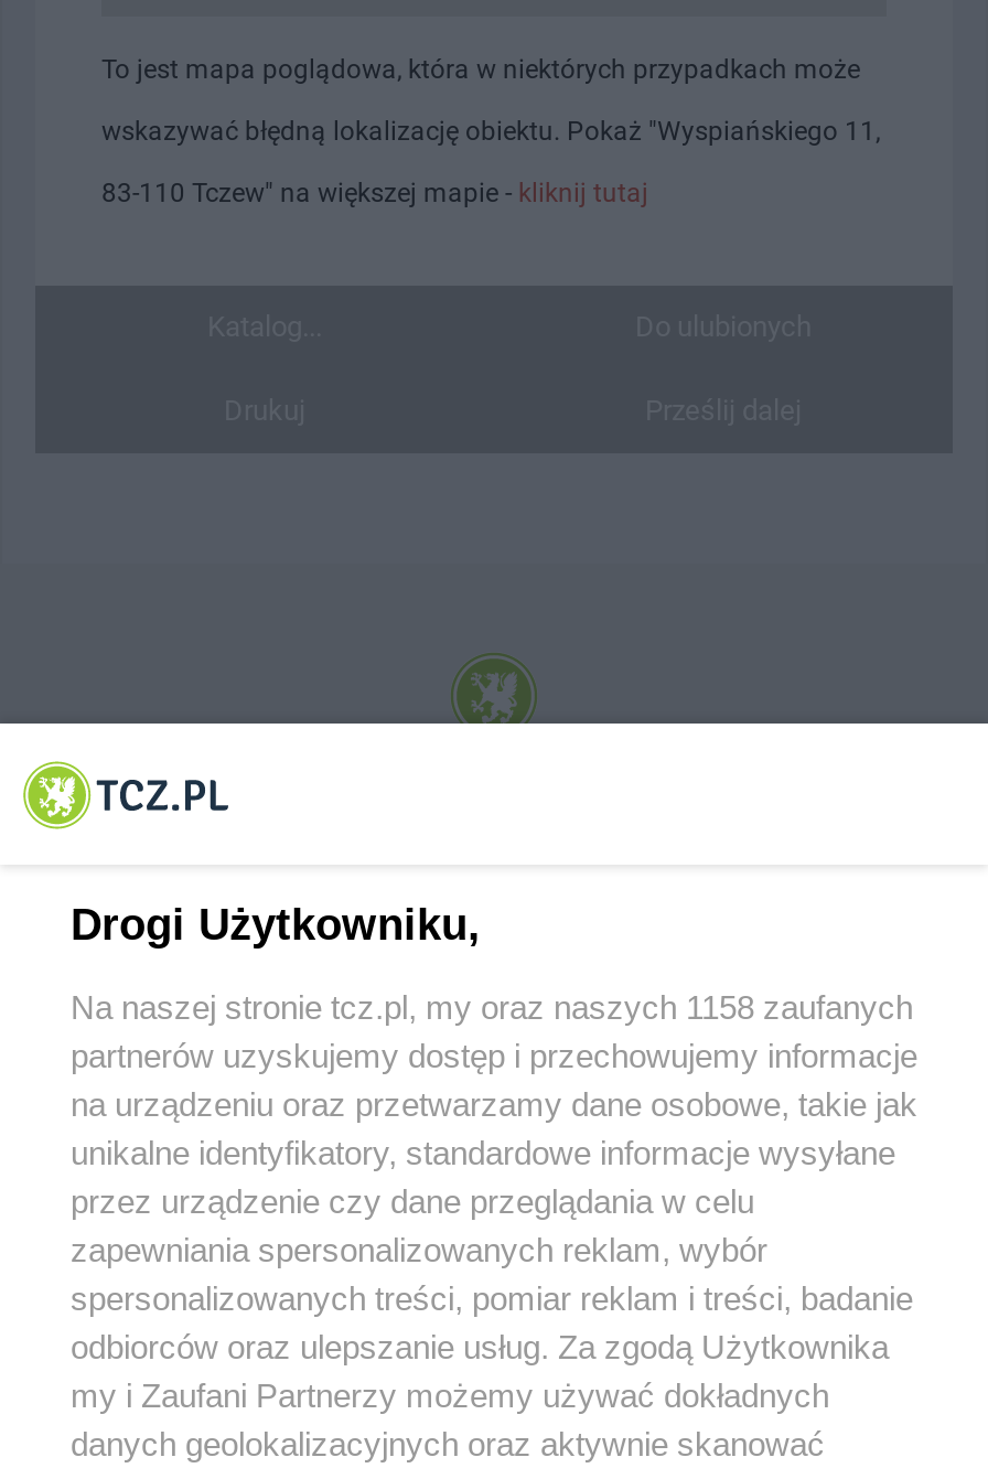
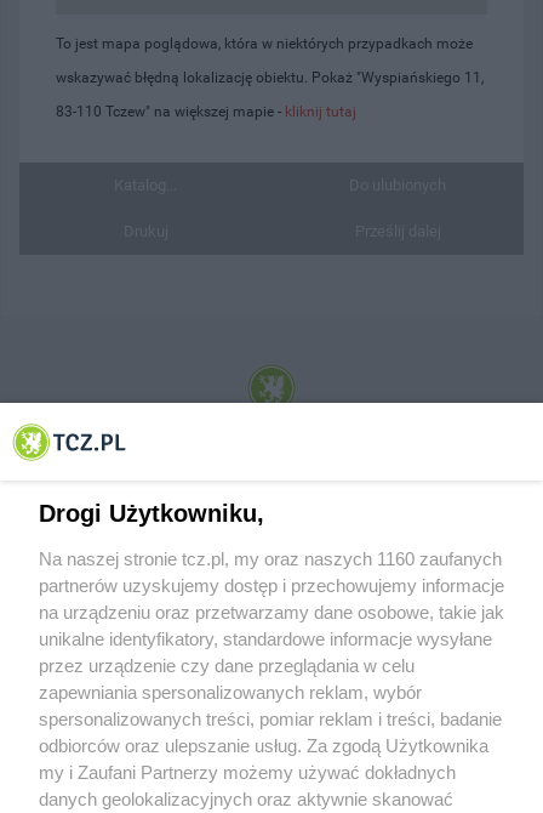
- Na naszej stronie tcz.pl, my oraz naszych 1158 zaufanych
+ Na naszej stronie tcz.pl, my oraz naszych 1160 zaufanych
